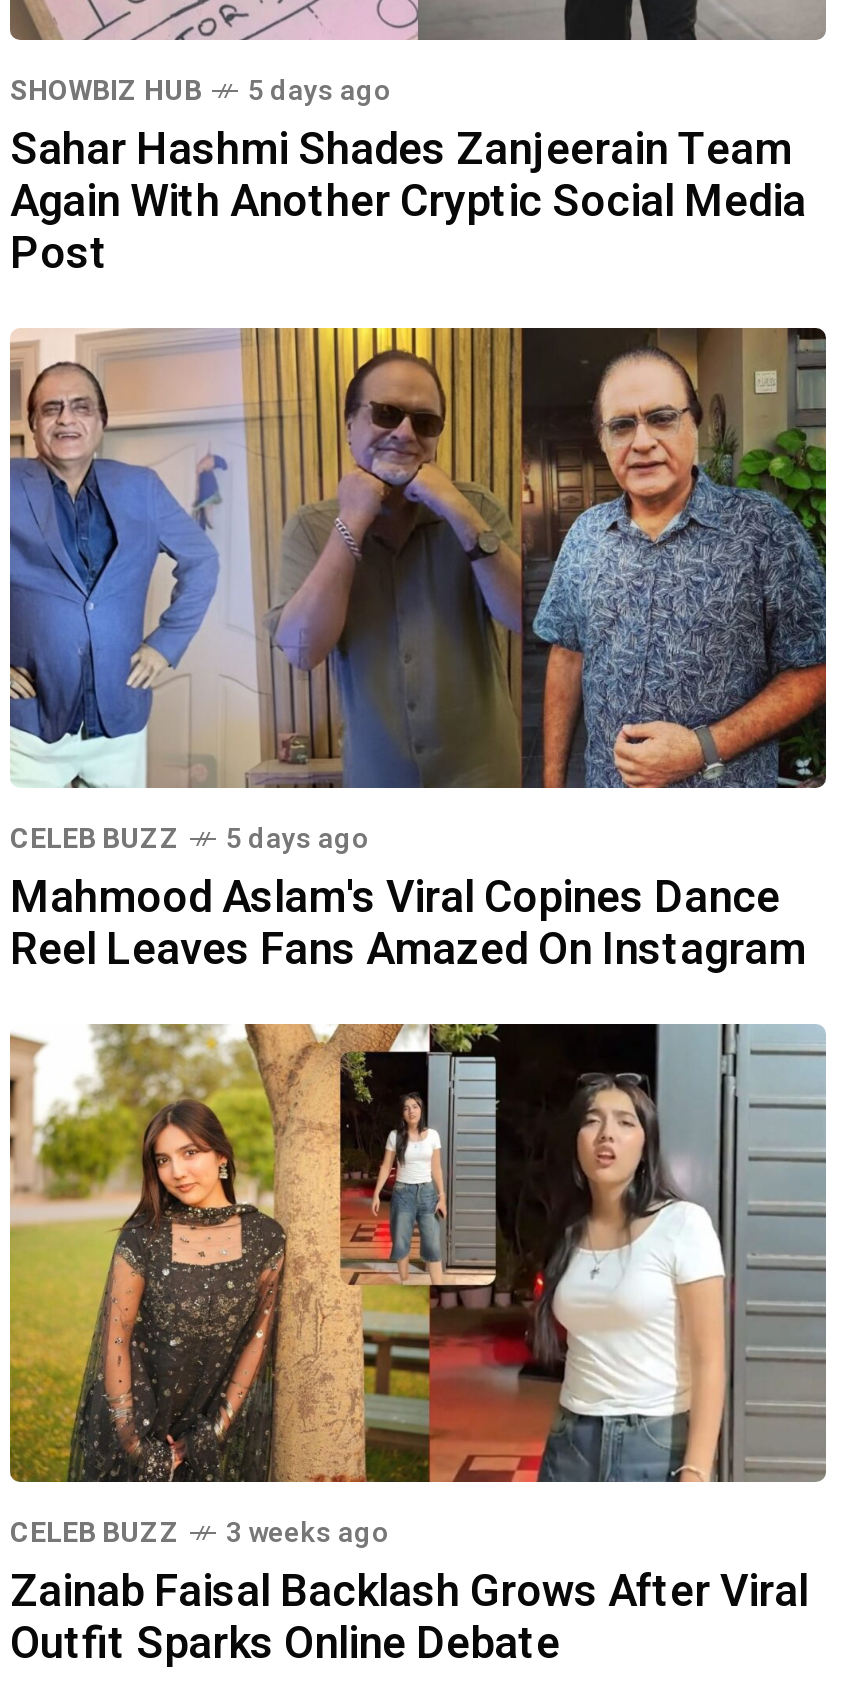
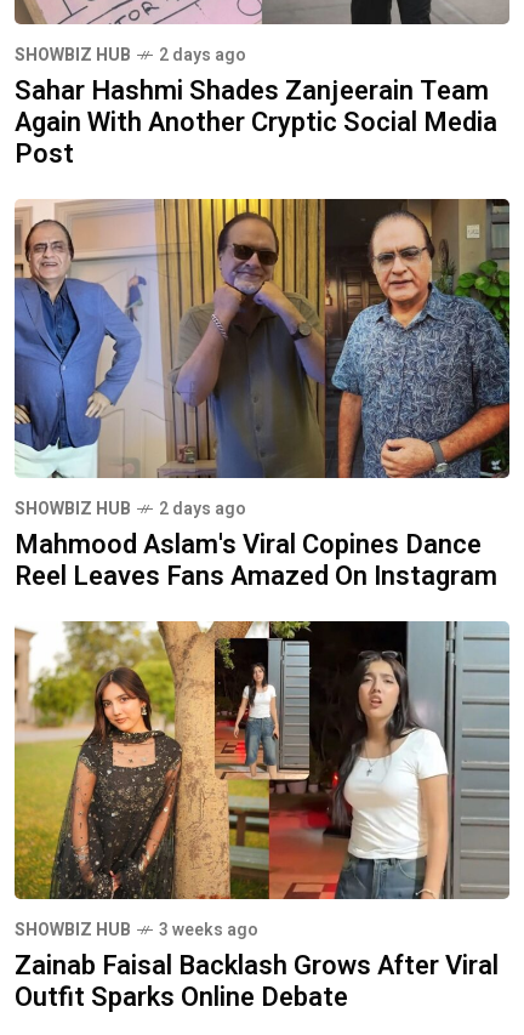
- SHOWBIZ HUB 5 days ago
+ SHOWBIZ HUB 2 days ago

- CELEB BUZZ
- 5 days ago
+ SHOWBIZ HUB
+ 2 days ago

- CELEB BUZZ
+ SHOWBIZ HUB
